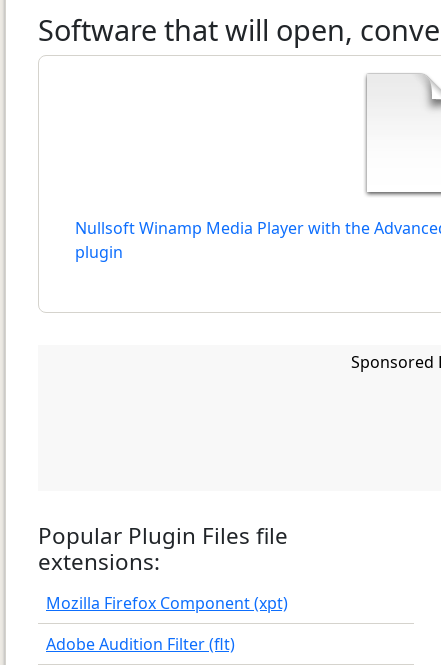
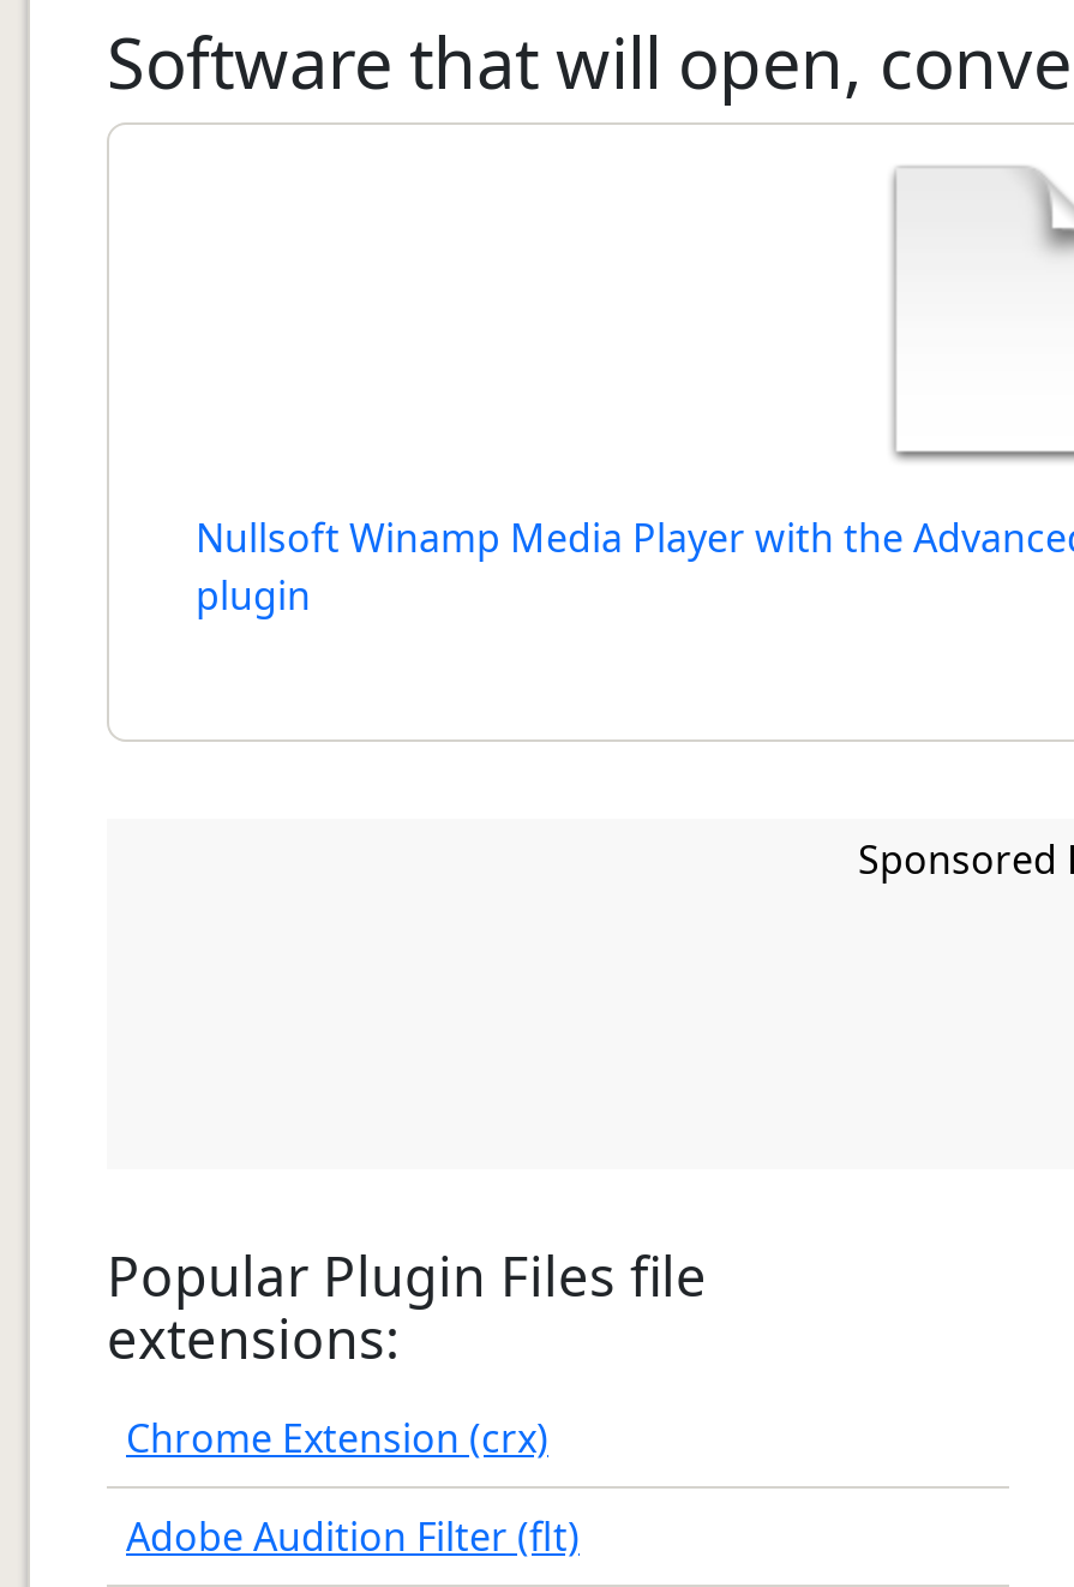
- Mozilla Firefox Component (xpt)
+ Chrome Extension (crx)
